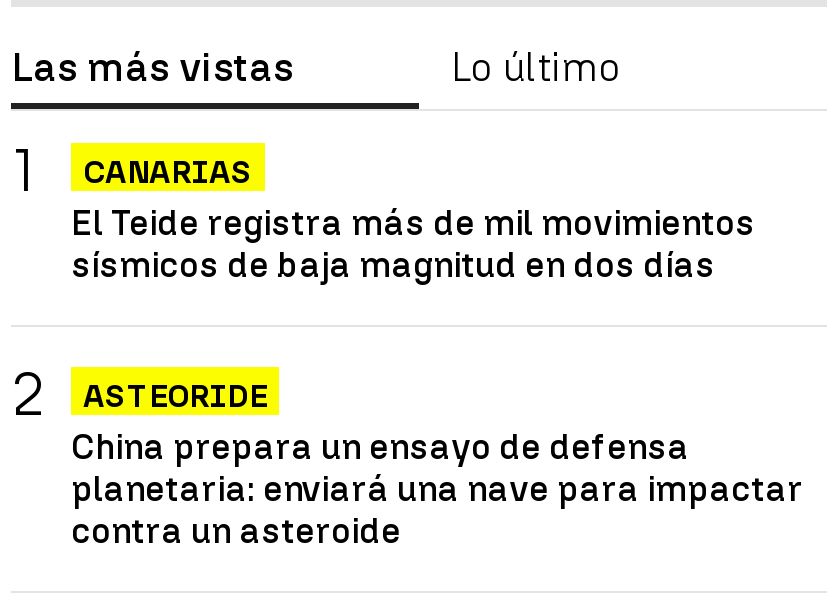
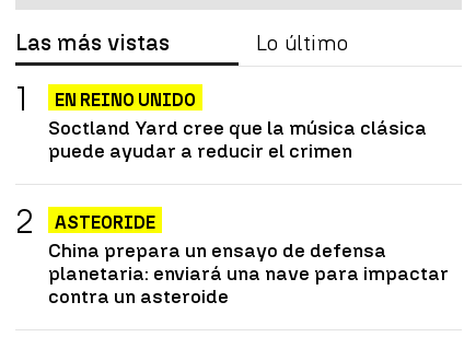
- CANARIAS
- El Teide registra más de mil movimientos
- sísmicos de baja magnitud en dos días
+ EN REINO UNIDO
+ Soctland Yard cree que la música clásica
+ puede ayudar a reducir el crimen
